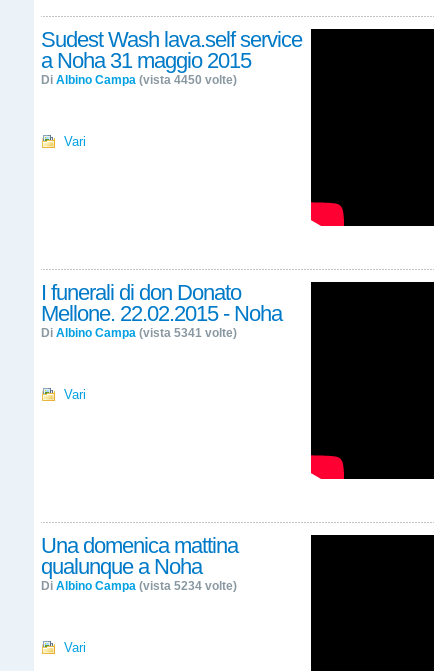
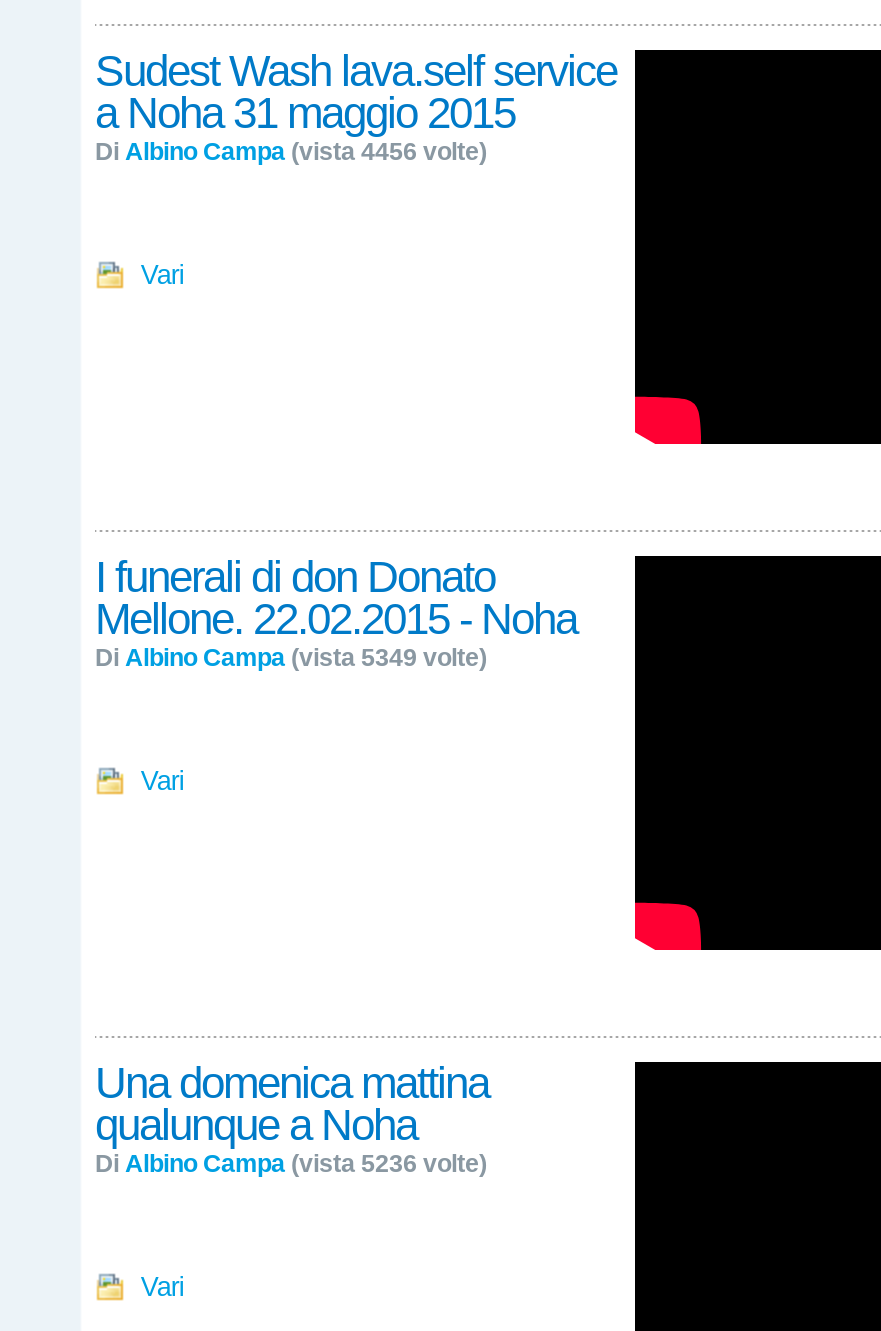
- Di Albino Campa (vista 4450 volte)
+ Di Albino Campa (vista 4456 volte)

- Di Albino Campa (vista 5341 volte)
+ Di Albino Campa (vista 5349 volte)

- Di Albino Campa (vista 5234 volte)
+ Di Albino Campa (vista 5236 volte)
